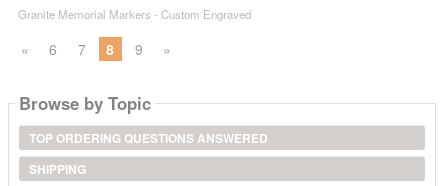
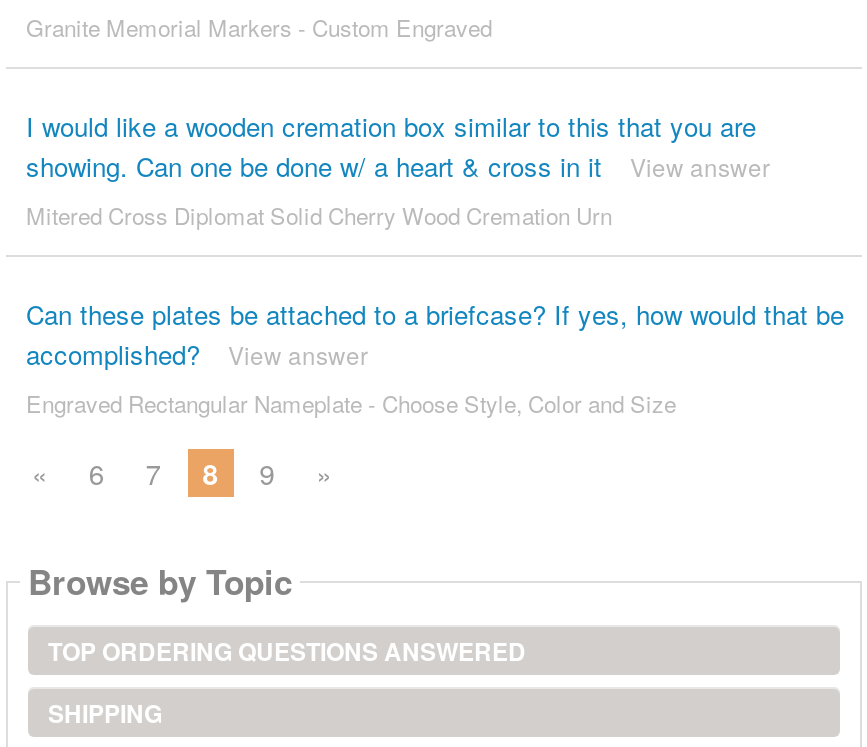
+ I would like a wooden cremation box similar to this that you are
+ showing. Can one be done w/ a heart & cross in it
+ View answer
+ Mitered Cross Diplomat Solid Cherry Wood Cremation Urn
+ Can these plates be attached to a briefcase? If yes, how would that be
+ accomplished?
+ View answer
+ Engraved Rectangular Nameplate - Choose Style, Color and Size
